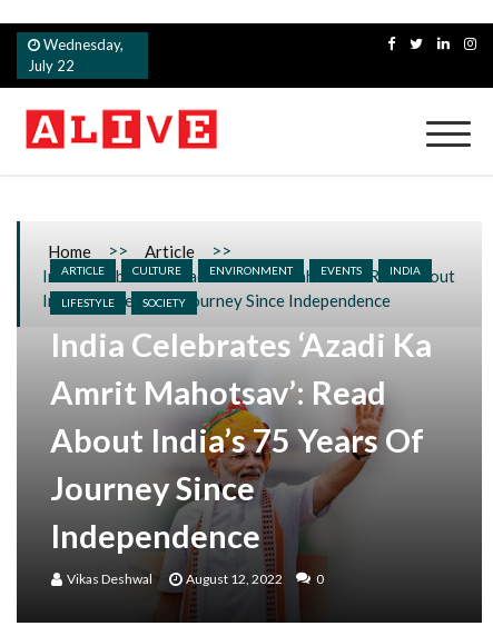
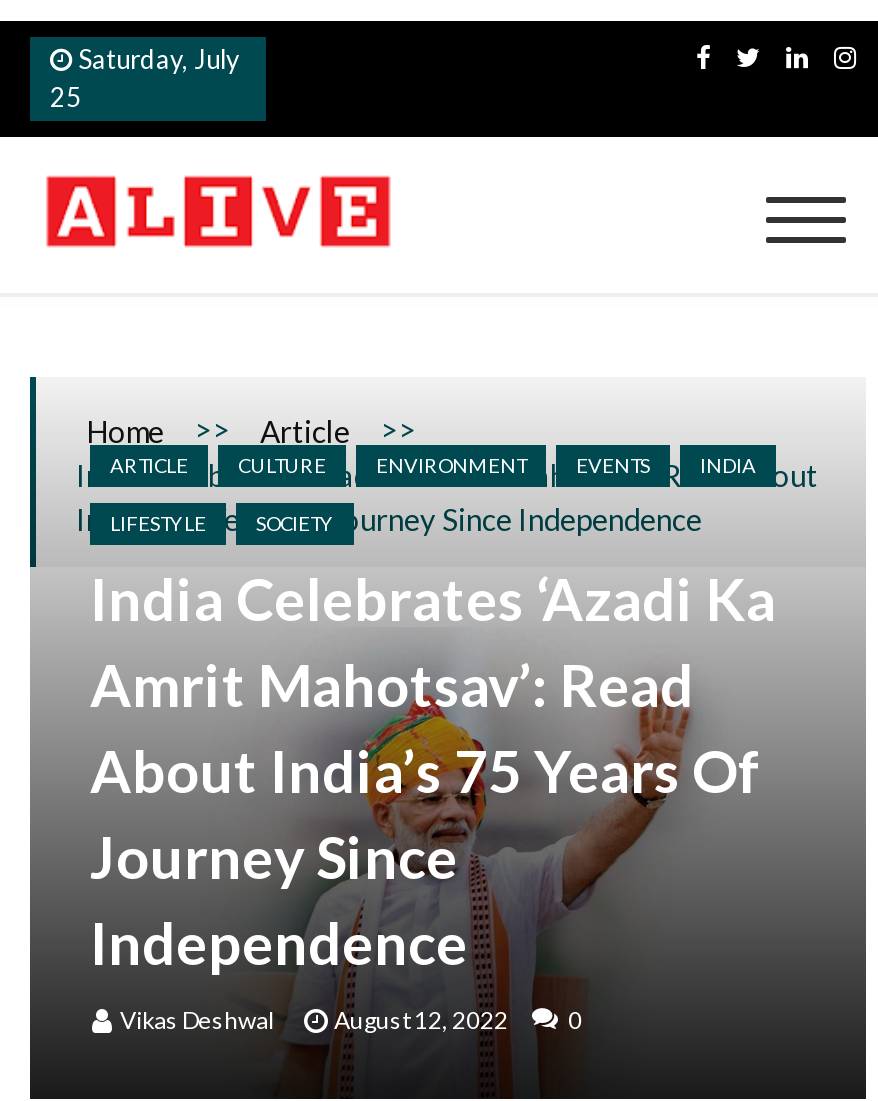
- Wednesday,
- July 22
+ Saturday, July
+ 25
